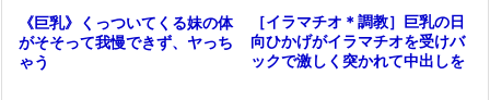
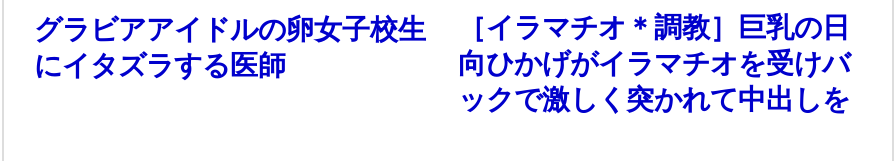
- 《巨乳》くっついてくる妹の体
- がそそって我慢できず、ヤっち
- ゃう
+ グラビアアイドルの卵女子校生
+ にイタズラする医師
